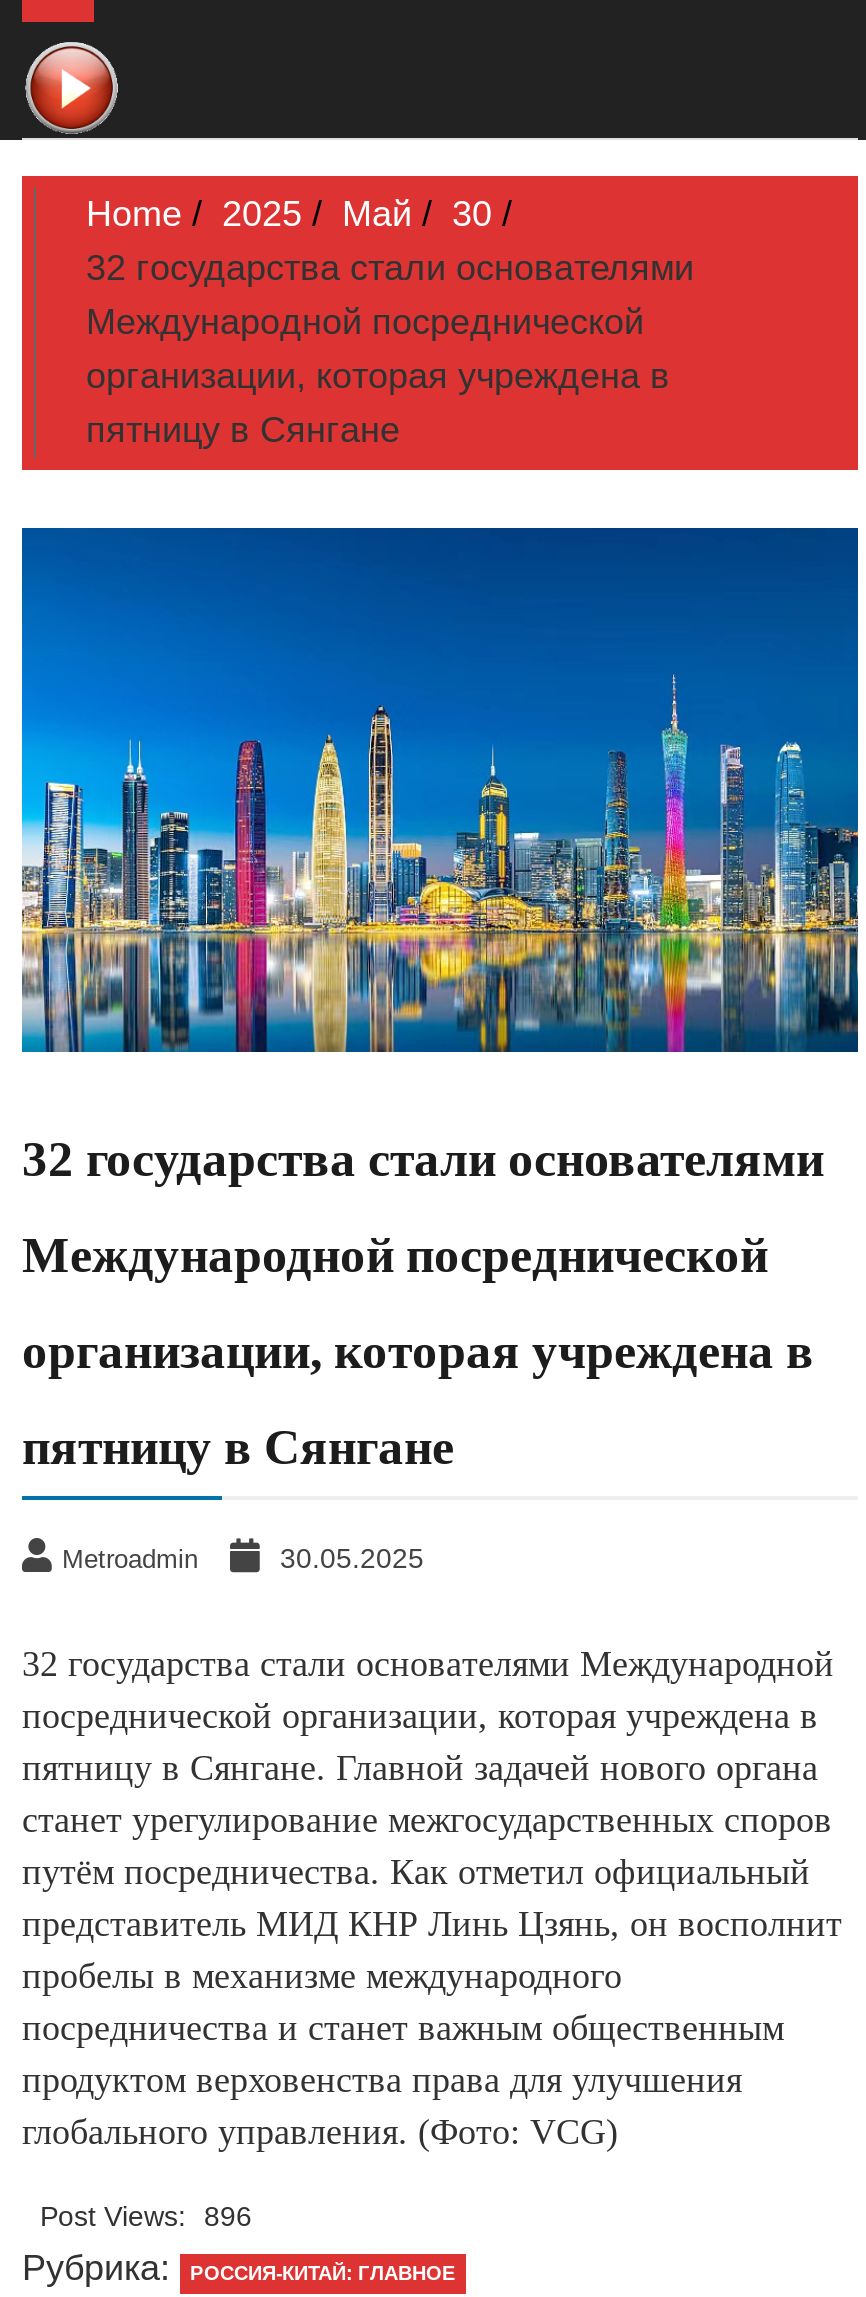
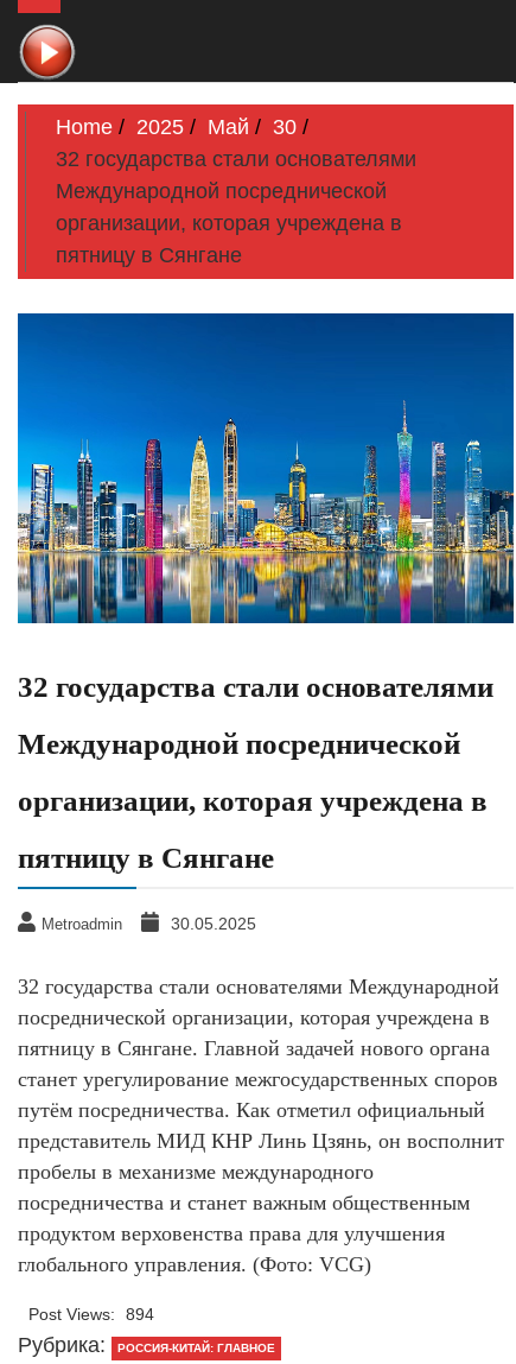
- Post Views: 896
+ Post Views: 894
